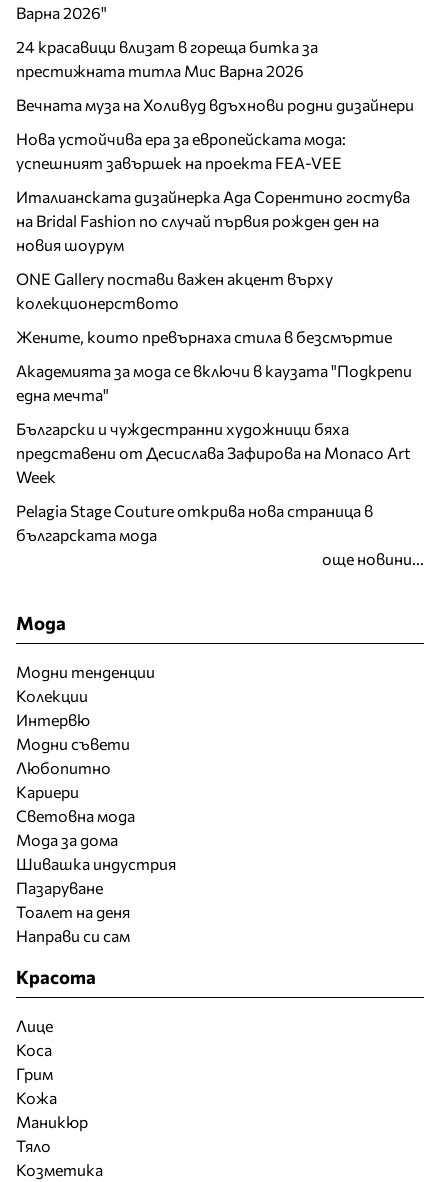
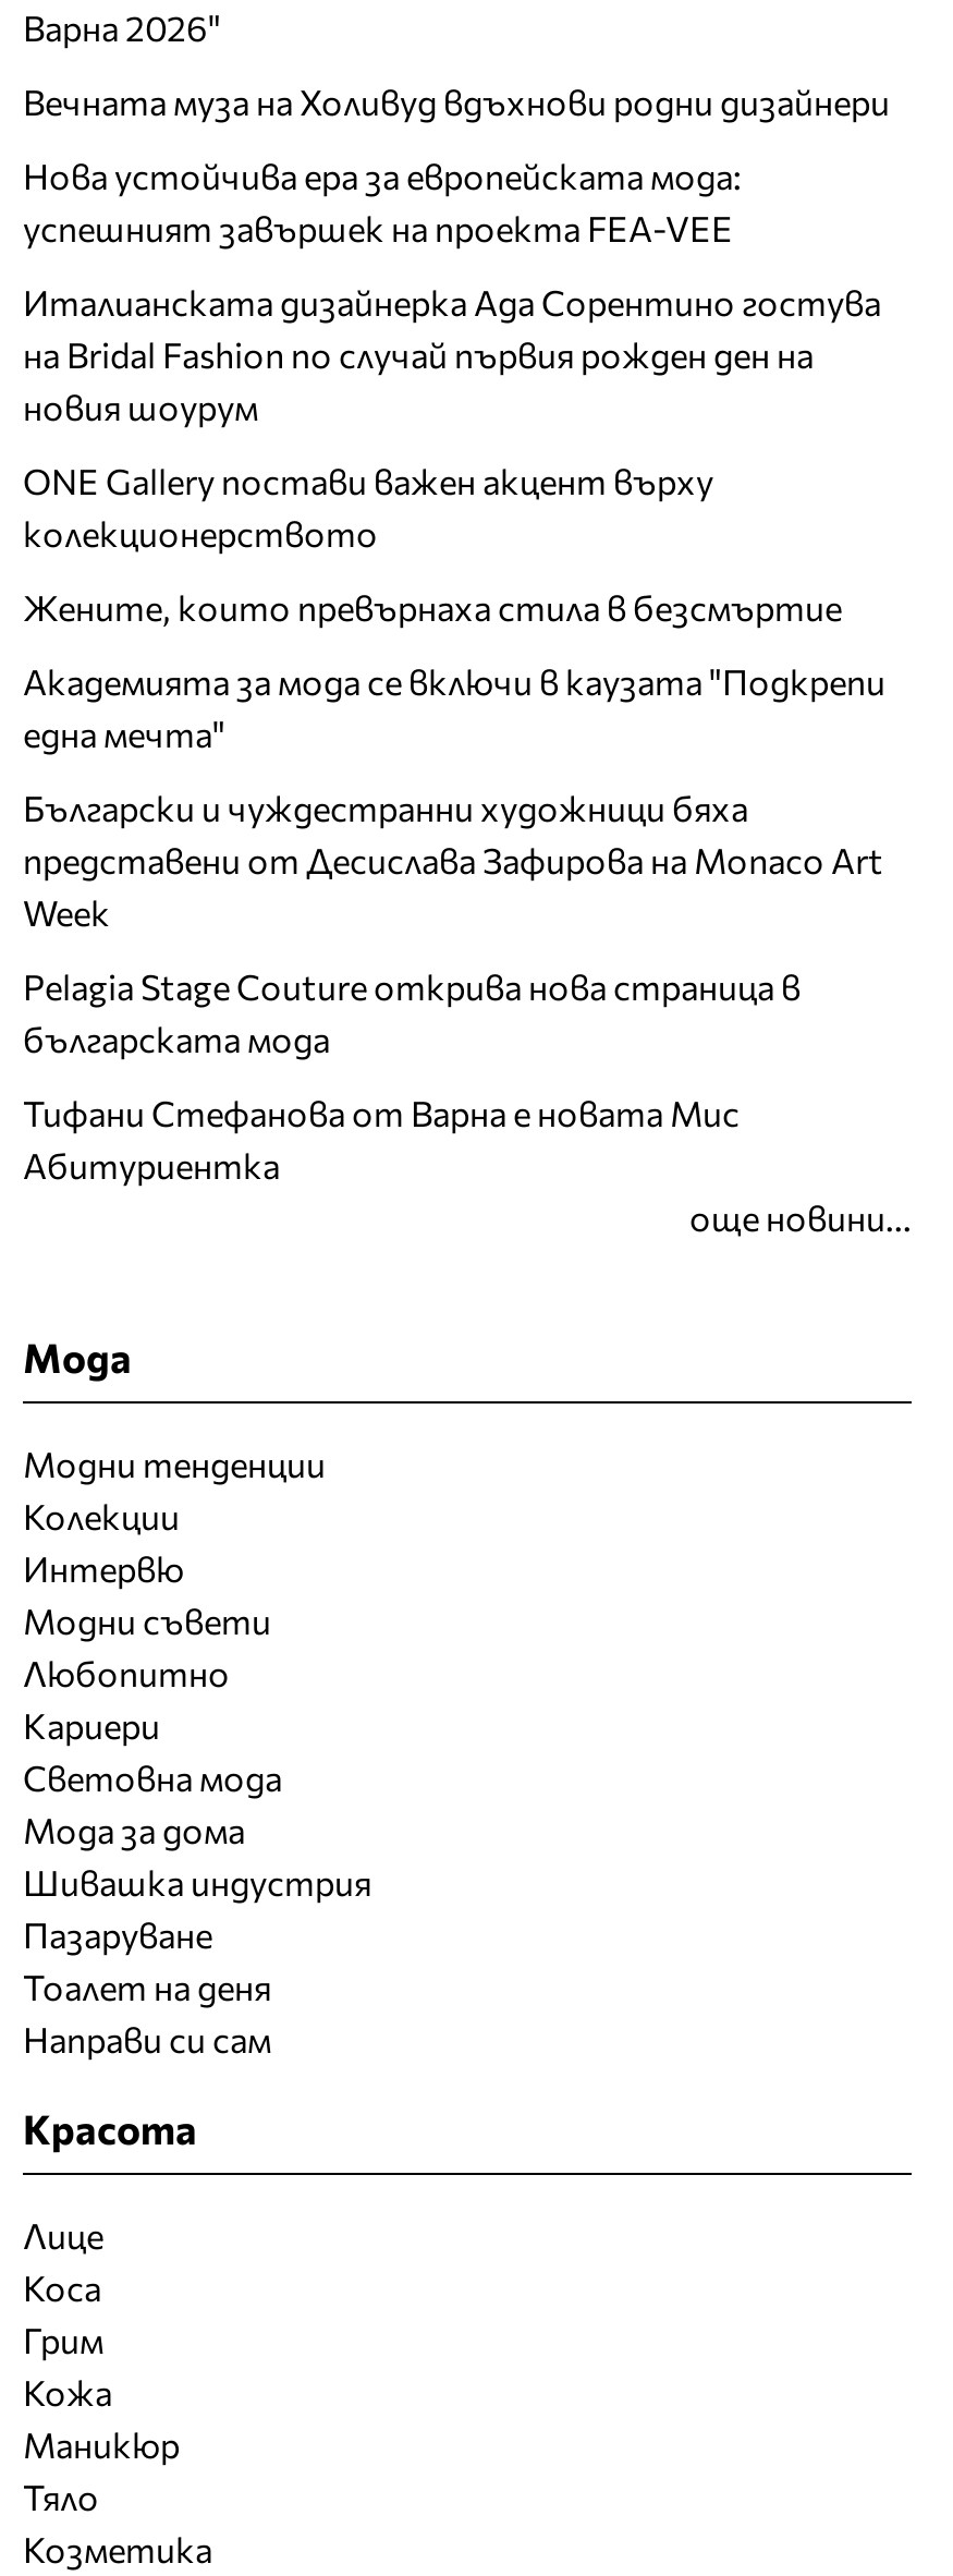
- 24 красавици влизат в гореща битка за
- престижната титла Мис Варна 2026

moved up: Вечната муза на Холивуд вдъхнови родни дизайнери | Нова устойчива ера за европейската мода: | успешният завършек на проекта FEA-VEE | ... | Pelagia Stage Couture открива нова страница в | българската мода

+ Тифани Стефанова от Варна е новата Мис
+ Абитуриентка
